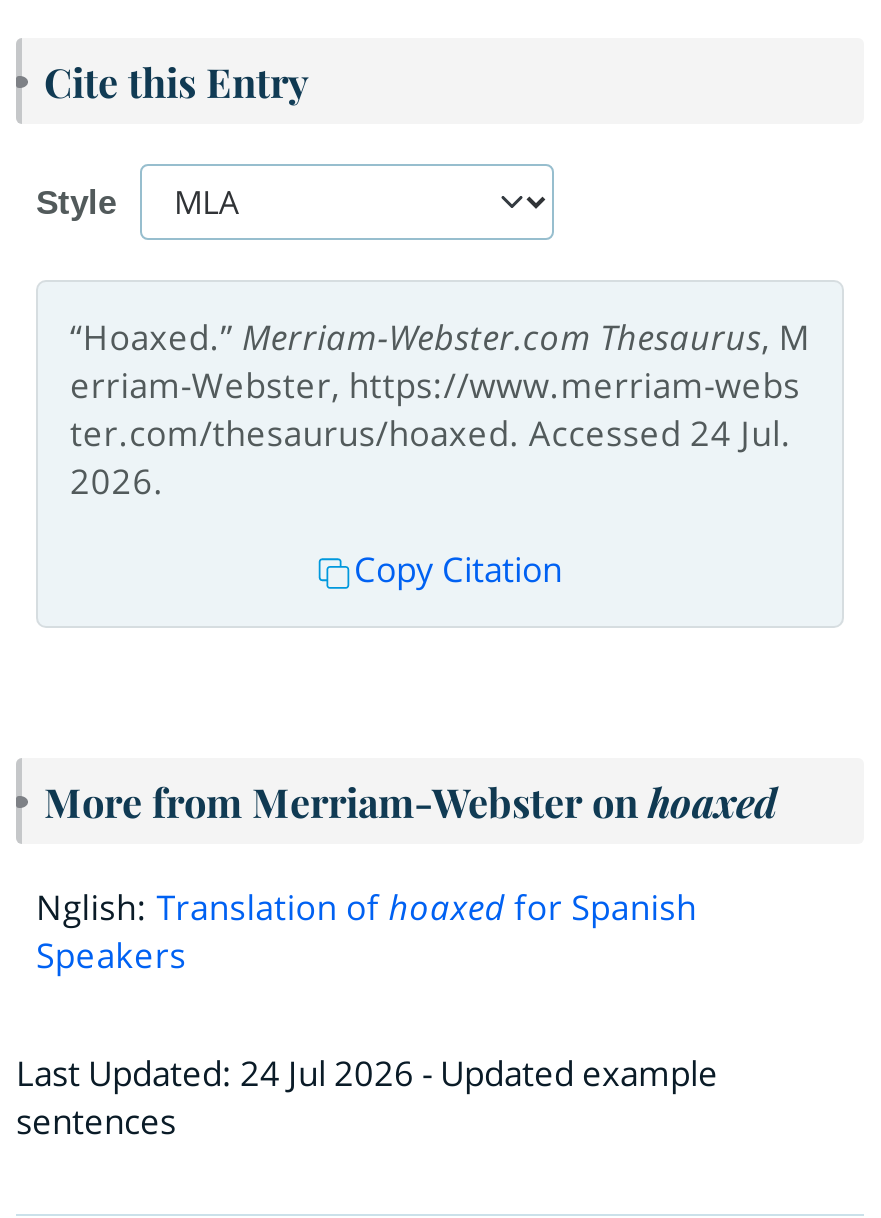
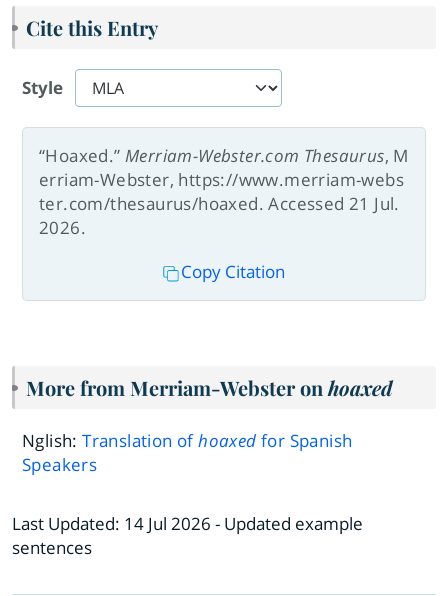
- ter.com/thesaurus/hoaxed. Accessed 24 Jul.
+ ter.com/thesaurus/hoaxed. Accessed 21 Jul.

- Last Updated: 24 Jul 2026 - Updated example
+ Last Updated: 14 Jul 2026 - Updated example
